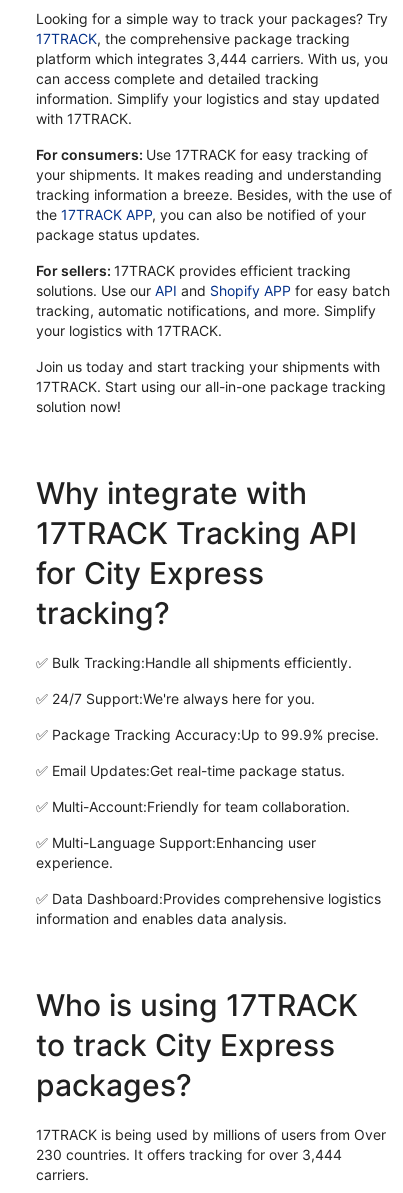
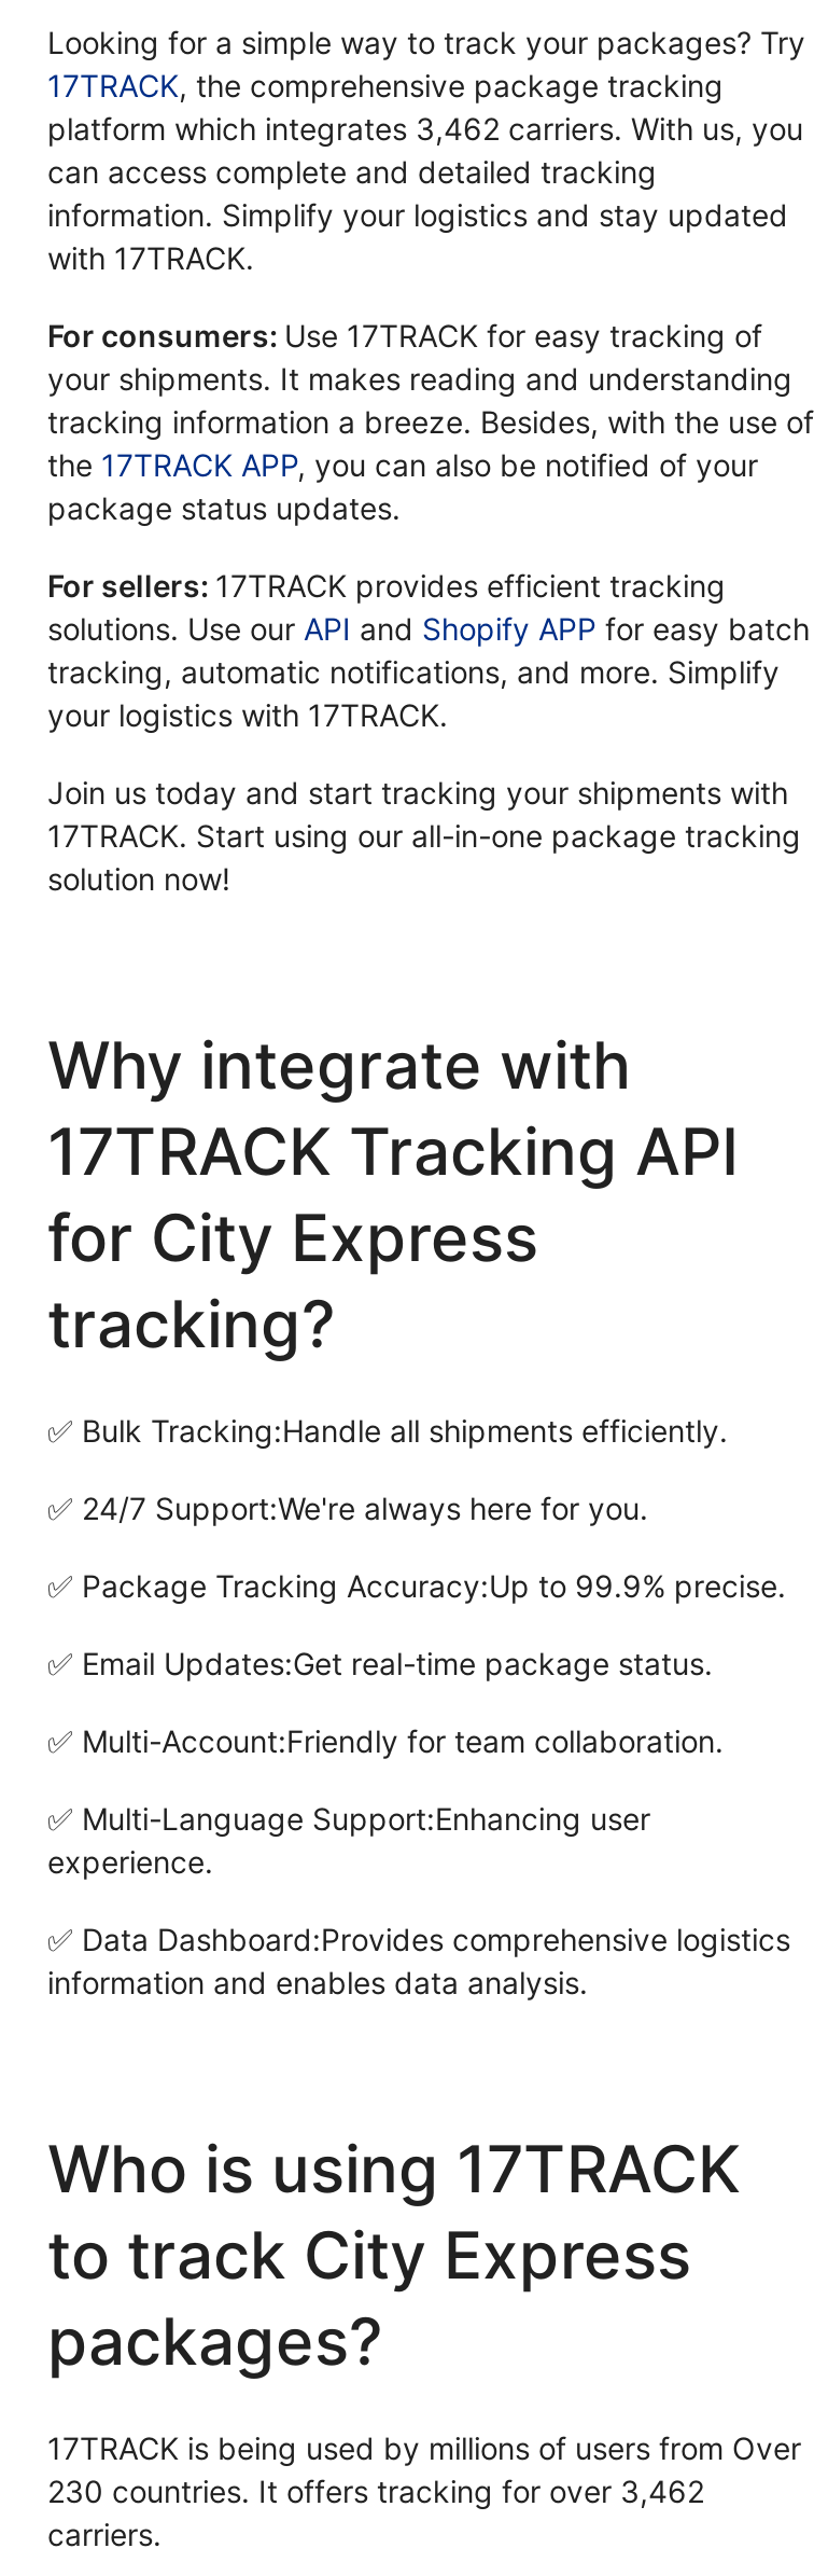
- platform which integrates 3,444 carriers. With us, you
+ platform which integrates 3,462 carriers. With us, you

- 230 countries. It offers tracking for over 3,444
+ 230 countries. It offers tracking for over 3,462
